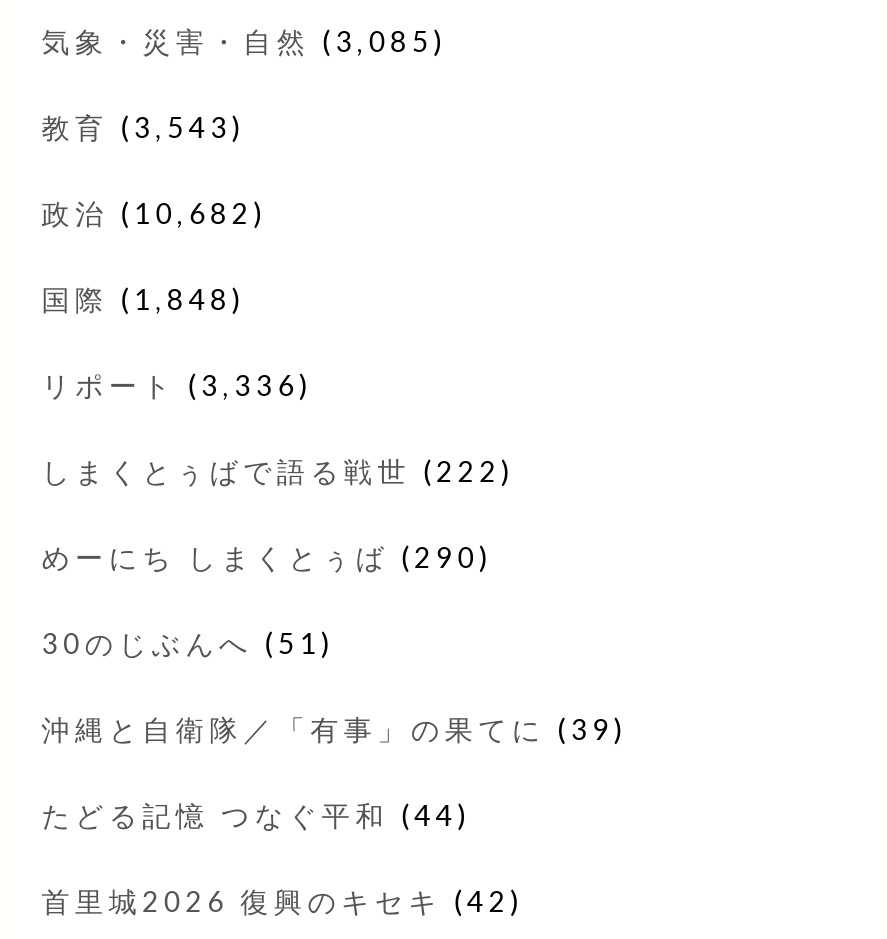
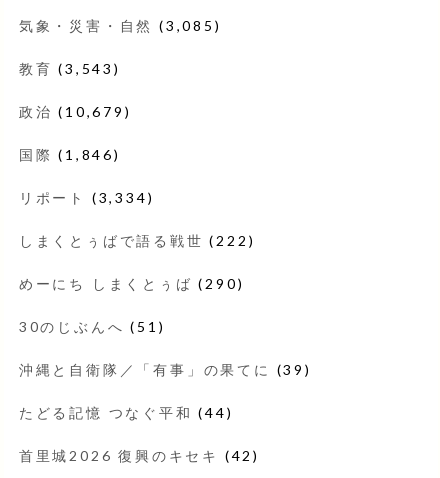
- 政治(10,682)
+ 政治(10,679)

- 国際(1,848)
+ 国際(1,846)

- リポート(3,336)
+ リポート(3,334)
